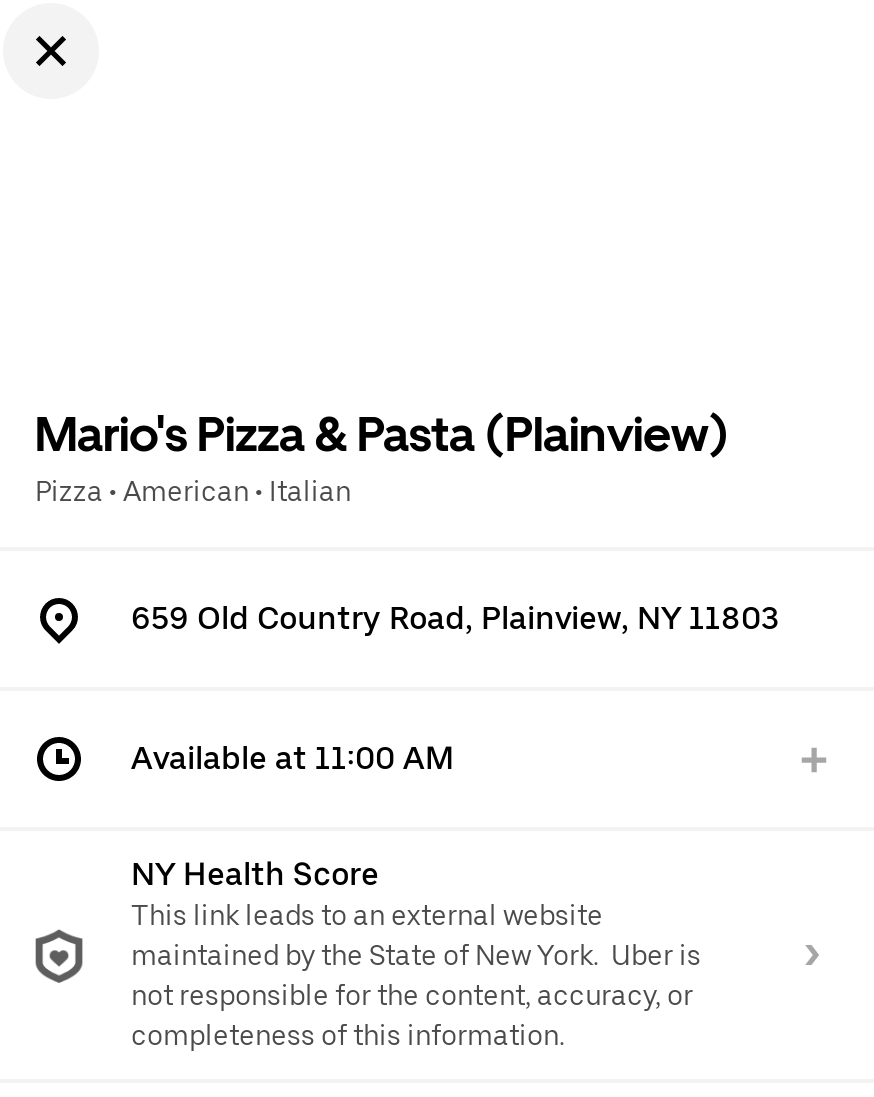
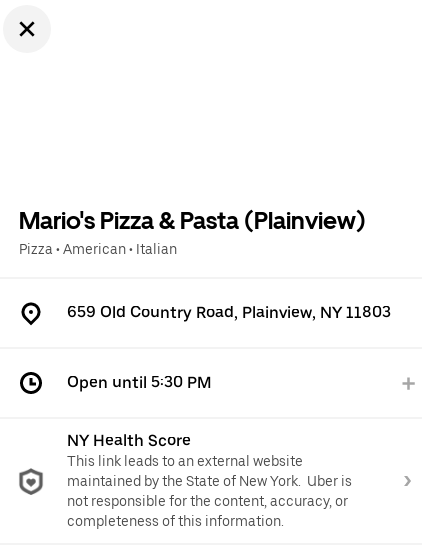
- Available at 11:00 AM
+ Open until 5:30 PM
